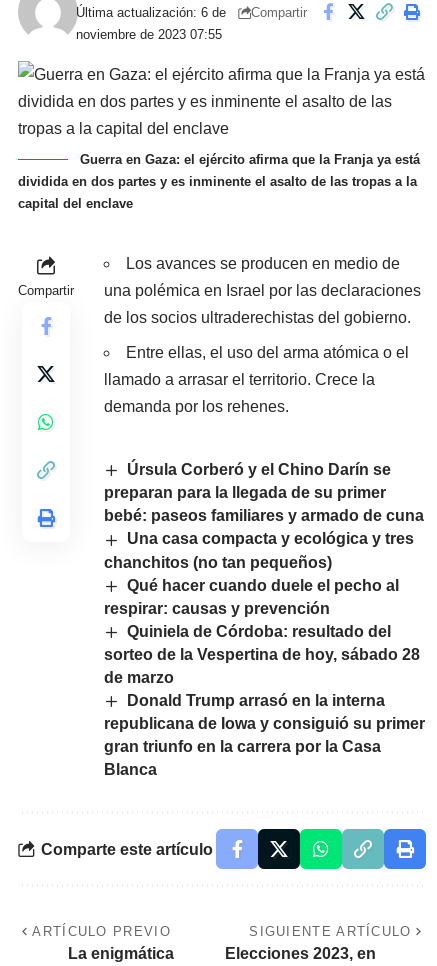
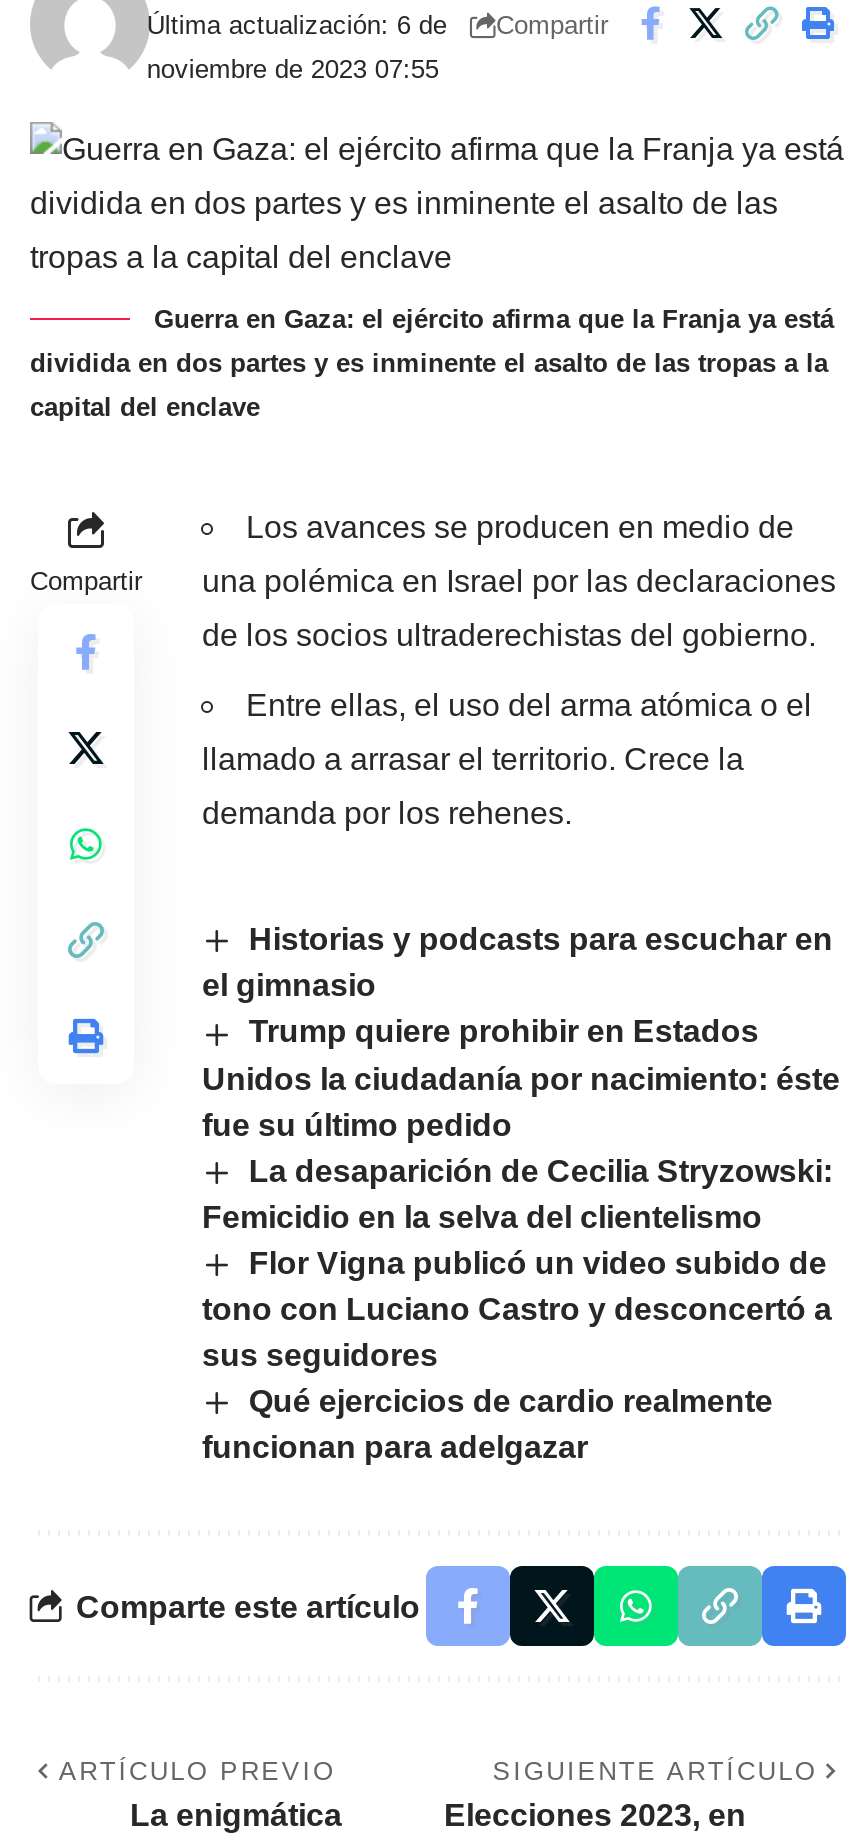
- Úrsula Corberó y el Chino Darín se
- preparan para la llegada de su primer
- bebé: paseos familiares y armado de cuna
- Una casa compacta y ecológica y tres
- chanchitos (no tan pequeños)
- Qué hacer cuando duele el pecho al
- respirar: causas y prevención
- Quiniela de Córdoba: resultado del
- sorteo de la Vespertina de hoy, sábado 28
- de marzo
- Donald Trump arrasó en la interna
- republicana de Iowa y consiguió su primer
- gran triunfo en la carrera por la Casa
- Blanca
+ Historias y podcasts para escuchar en
+ el gimnasio
+ Trump quiere prohibir en Estados
+ Unidos la ciudadanía por nacimiento: éste
+ fue su último pedido
+ La desaparición de Cecilia Stryzowski:
+ Femicidio en la selva del clientelismo
+ Flor Vigna publicó un video subido de
+ tono con Luciano Castro y desconcertó a
+ sus seguidores
+ Qué ejercicios de cardio realmente
+ funcionan para adelgazar
